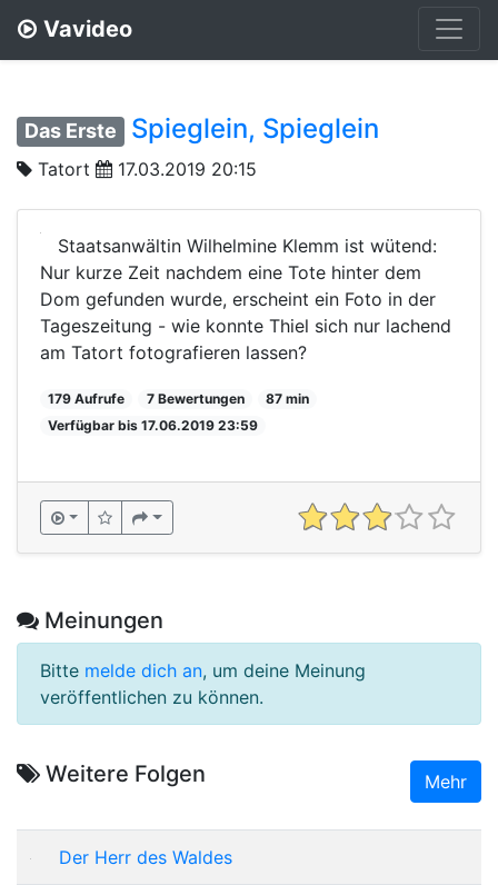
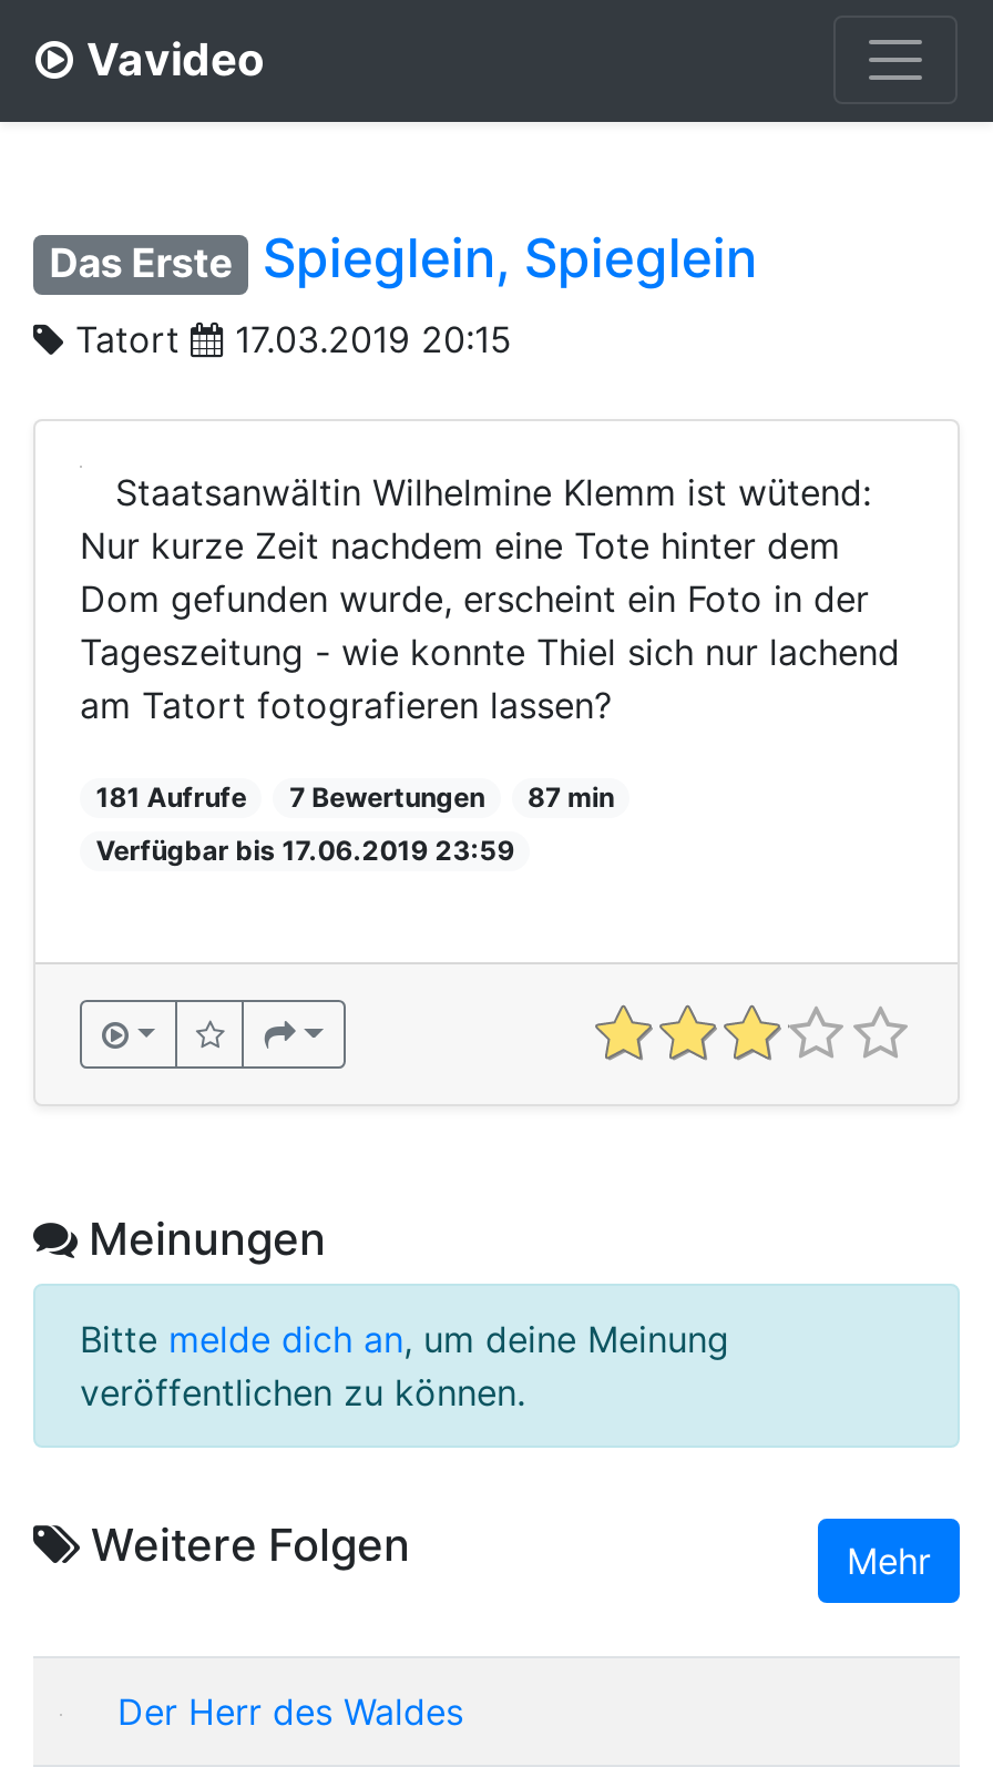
- 179 Aufrufe 7 Bewertungen 87 min
+ 181 Aufrufe 7 Bewertungen 87 min
